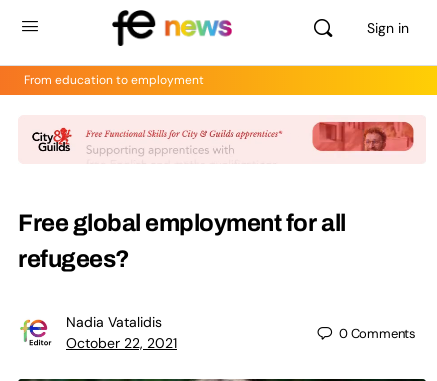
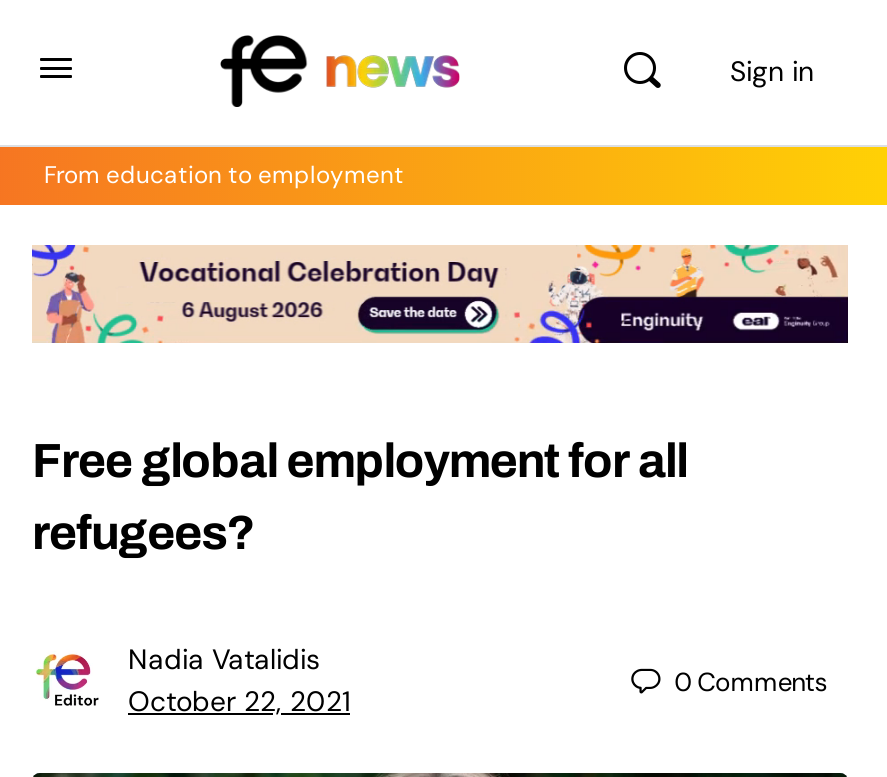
- [image]
+ [image]
